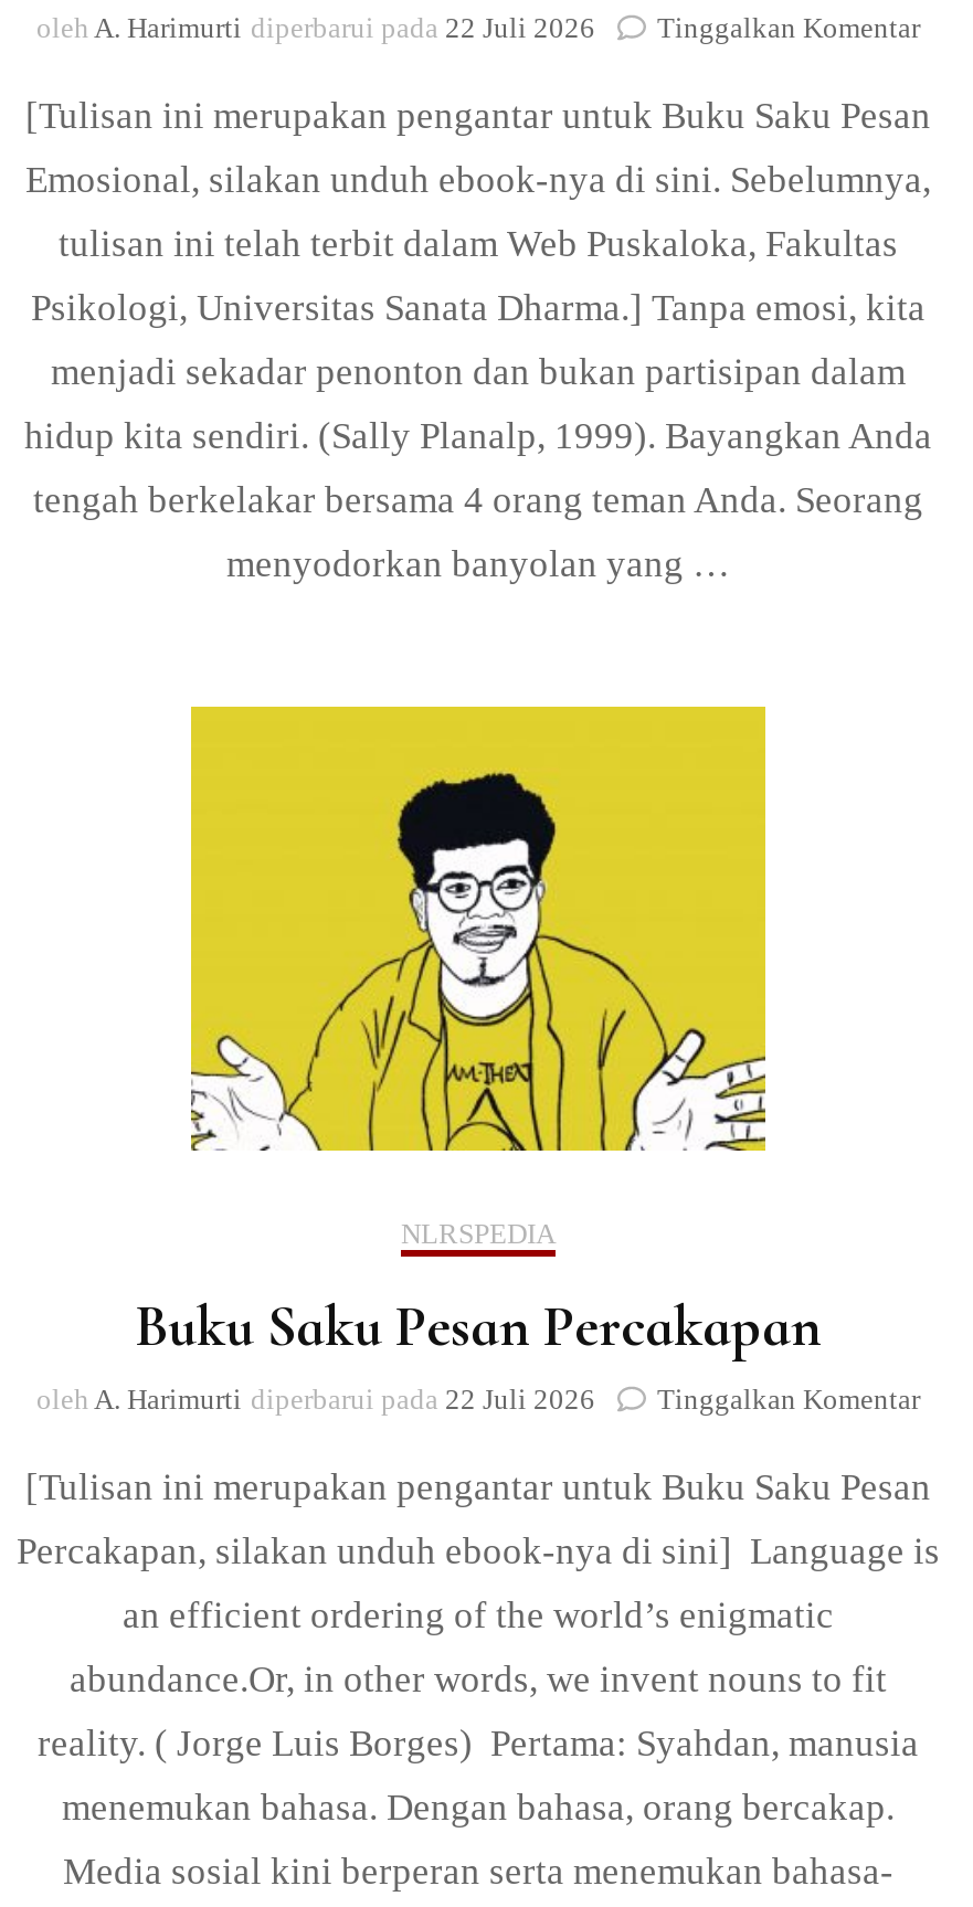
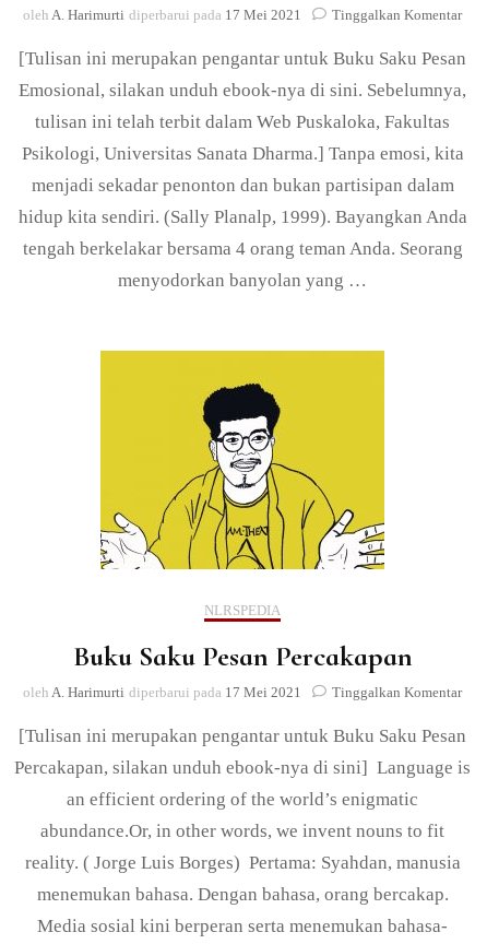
- oleh A. Harimurti diperbarui pada 22 Juli 2026
+ oleh A. Harimurti diperbarui pada 17 Mei 2021

- oleh A. Harimurti diperbarui pada 22 Juli 2026
+ oleh A. Harimurti diperbarui pada 17 Mei 2021
